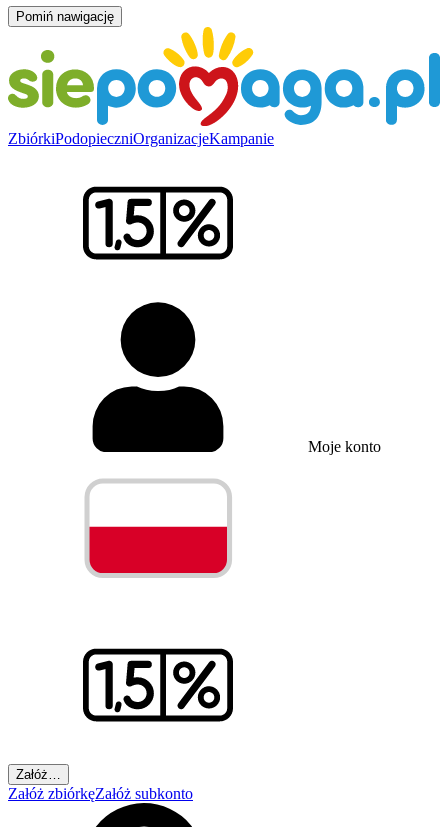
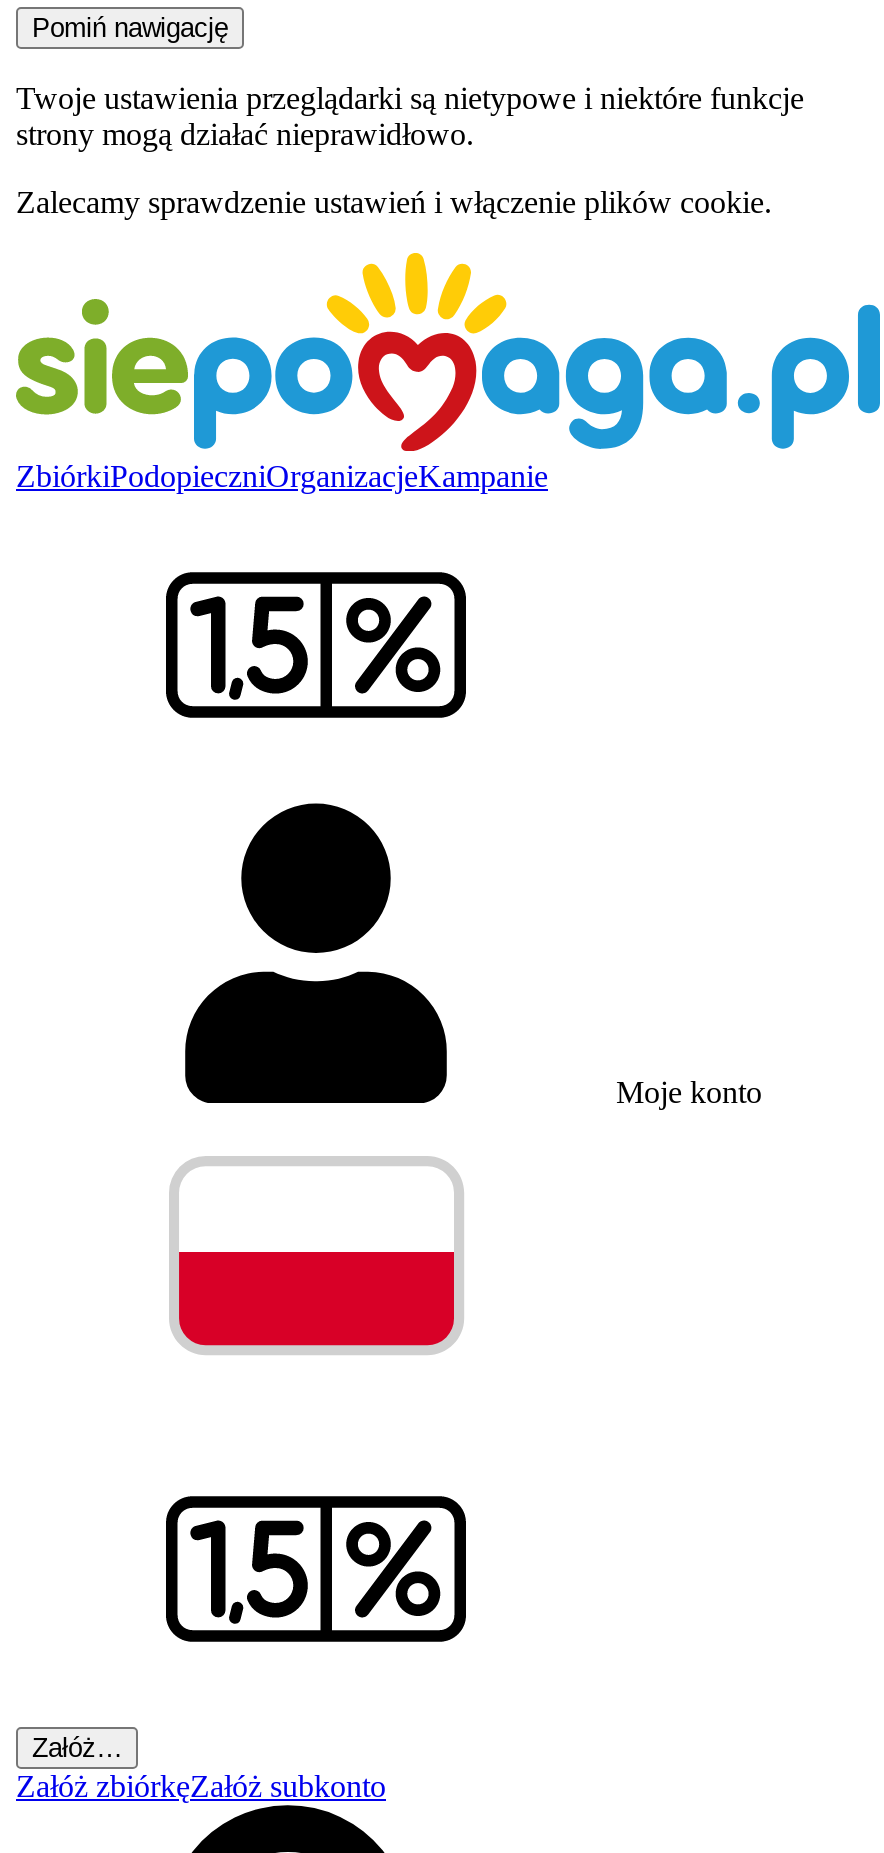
+ Twoje ustawienia przeglądarki są nietypowe i niektóre funkcje
+ strony mogą działać nieprawidłowo.
+ Zalecamy sprawdzenie ustawień i włączenie plików cookie.
